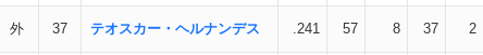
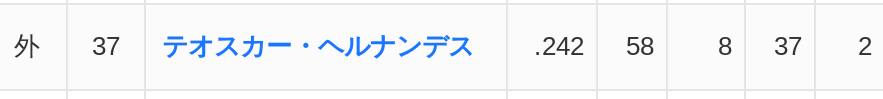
- .241
+ .242

- 57
+ 58
